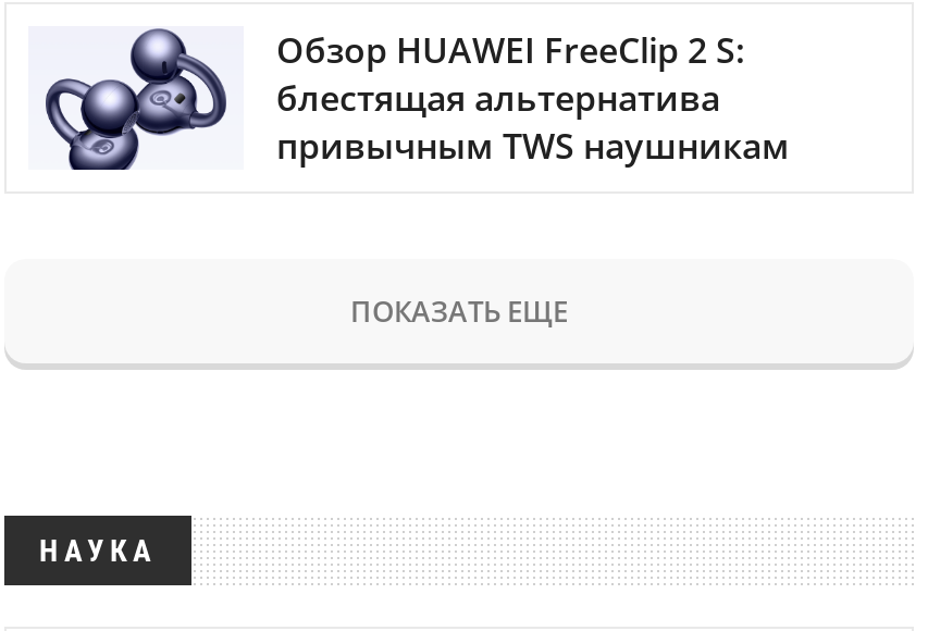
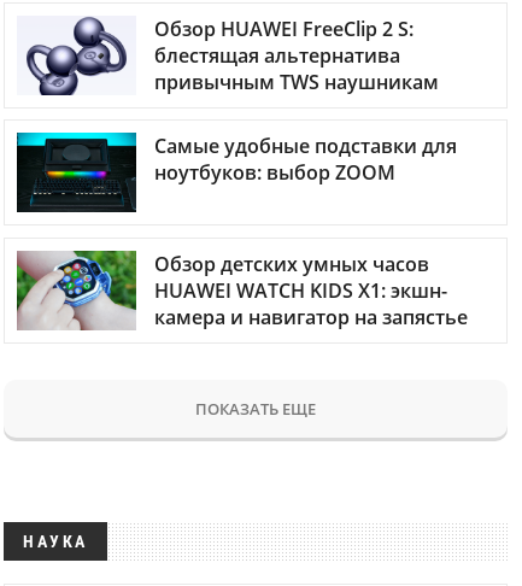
+ [image]
+ Самые удобные подставки для
+ ноутбуков: выбор ZOOM
+ Обзор детских умных часов
+ HUAWEI WATCH KIDS X1: экшн-
+ камера и навигатор на запястье

+ [image]
